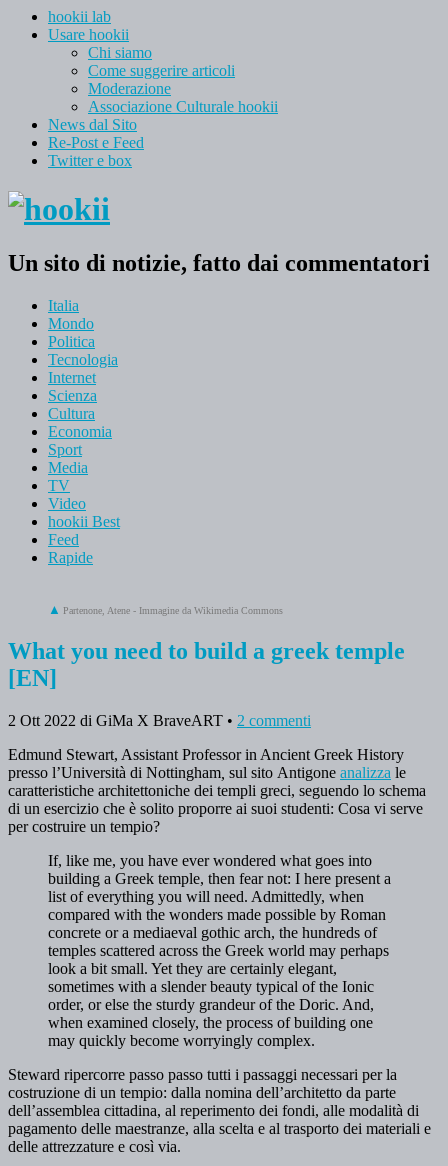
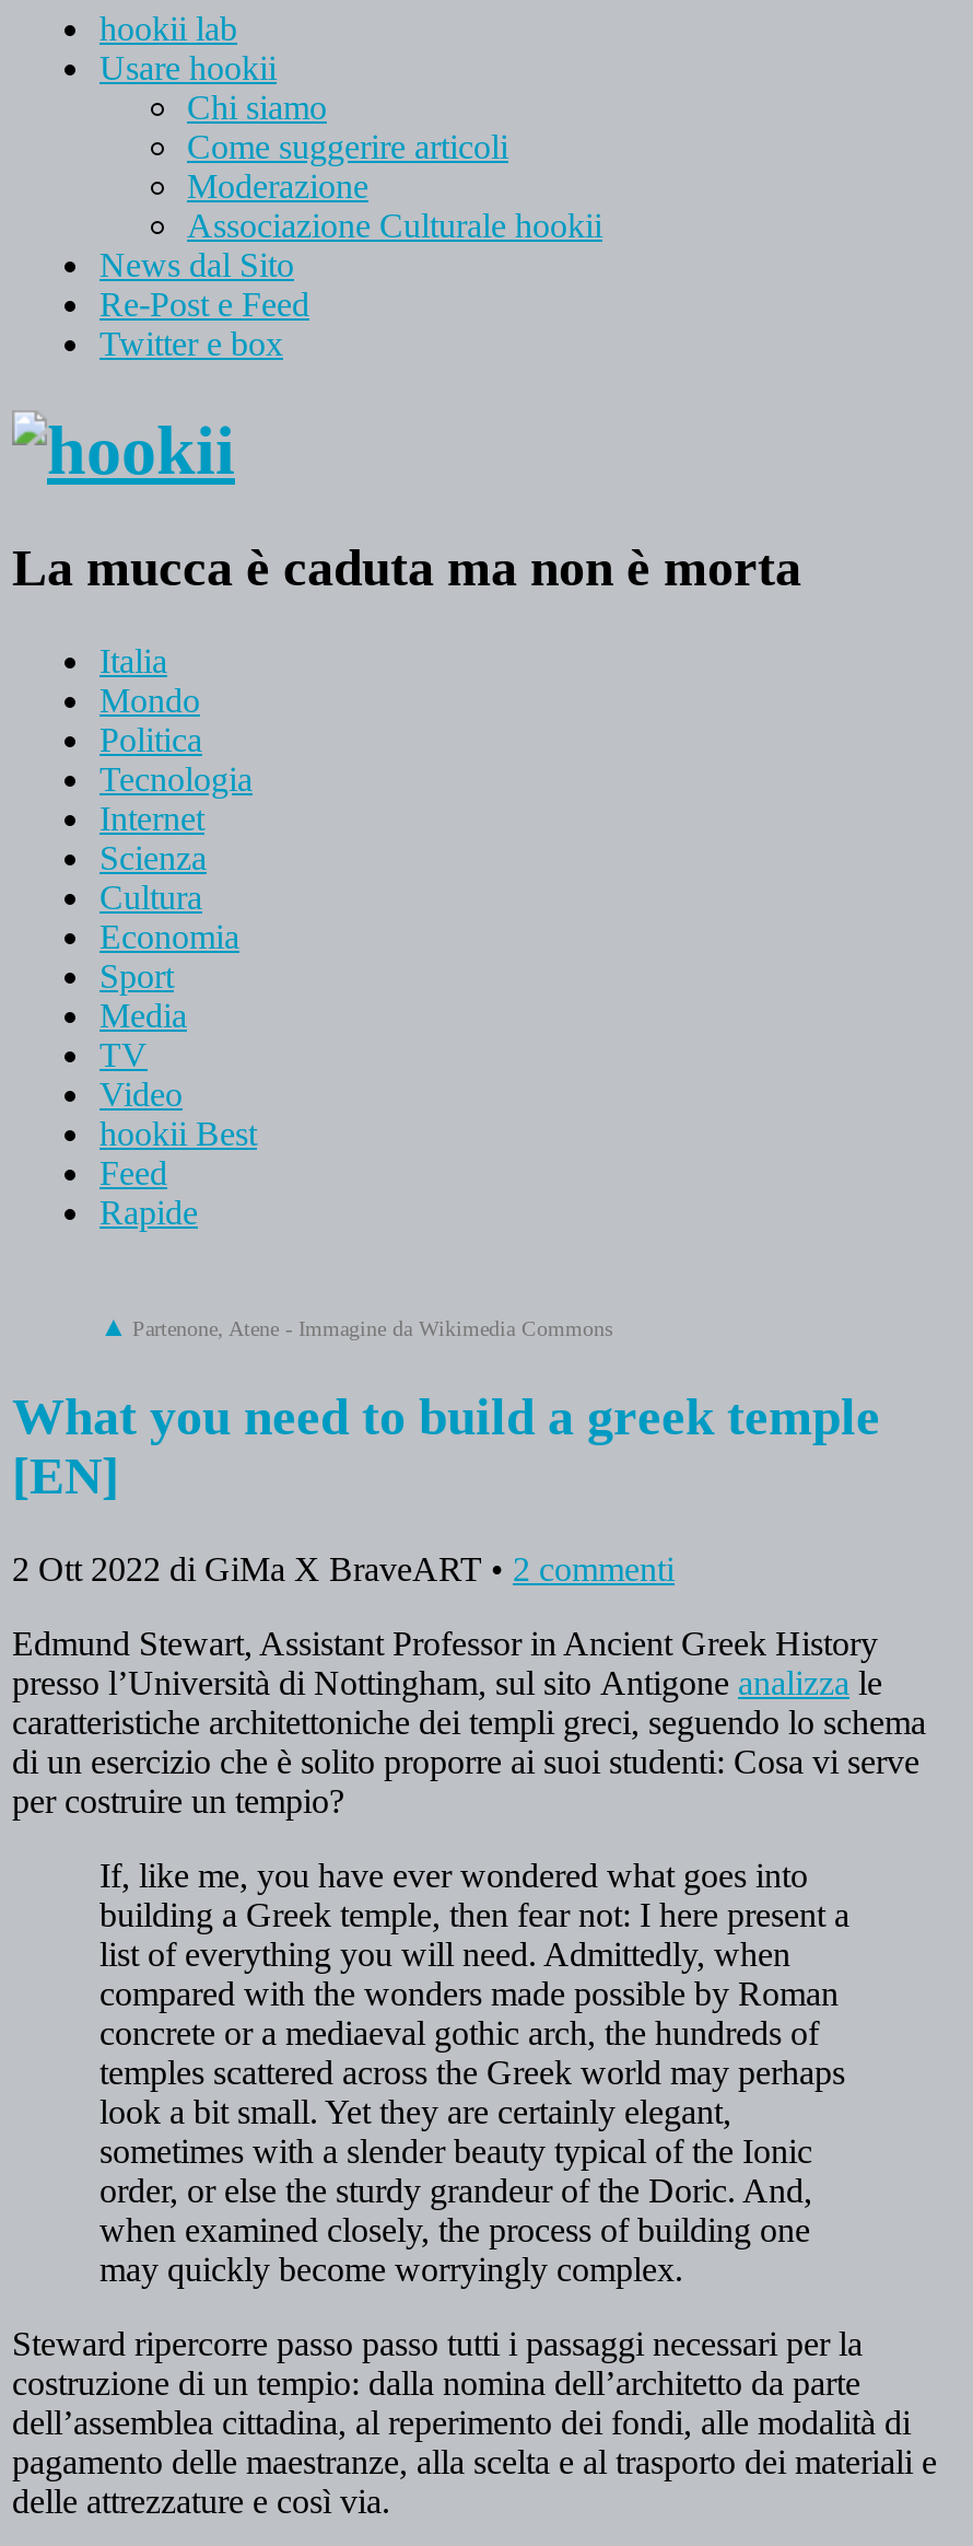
- Un sito di notizie, fatto dai commentatori
+ La mucca è caduta ma non è morta
